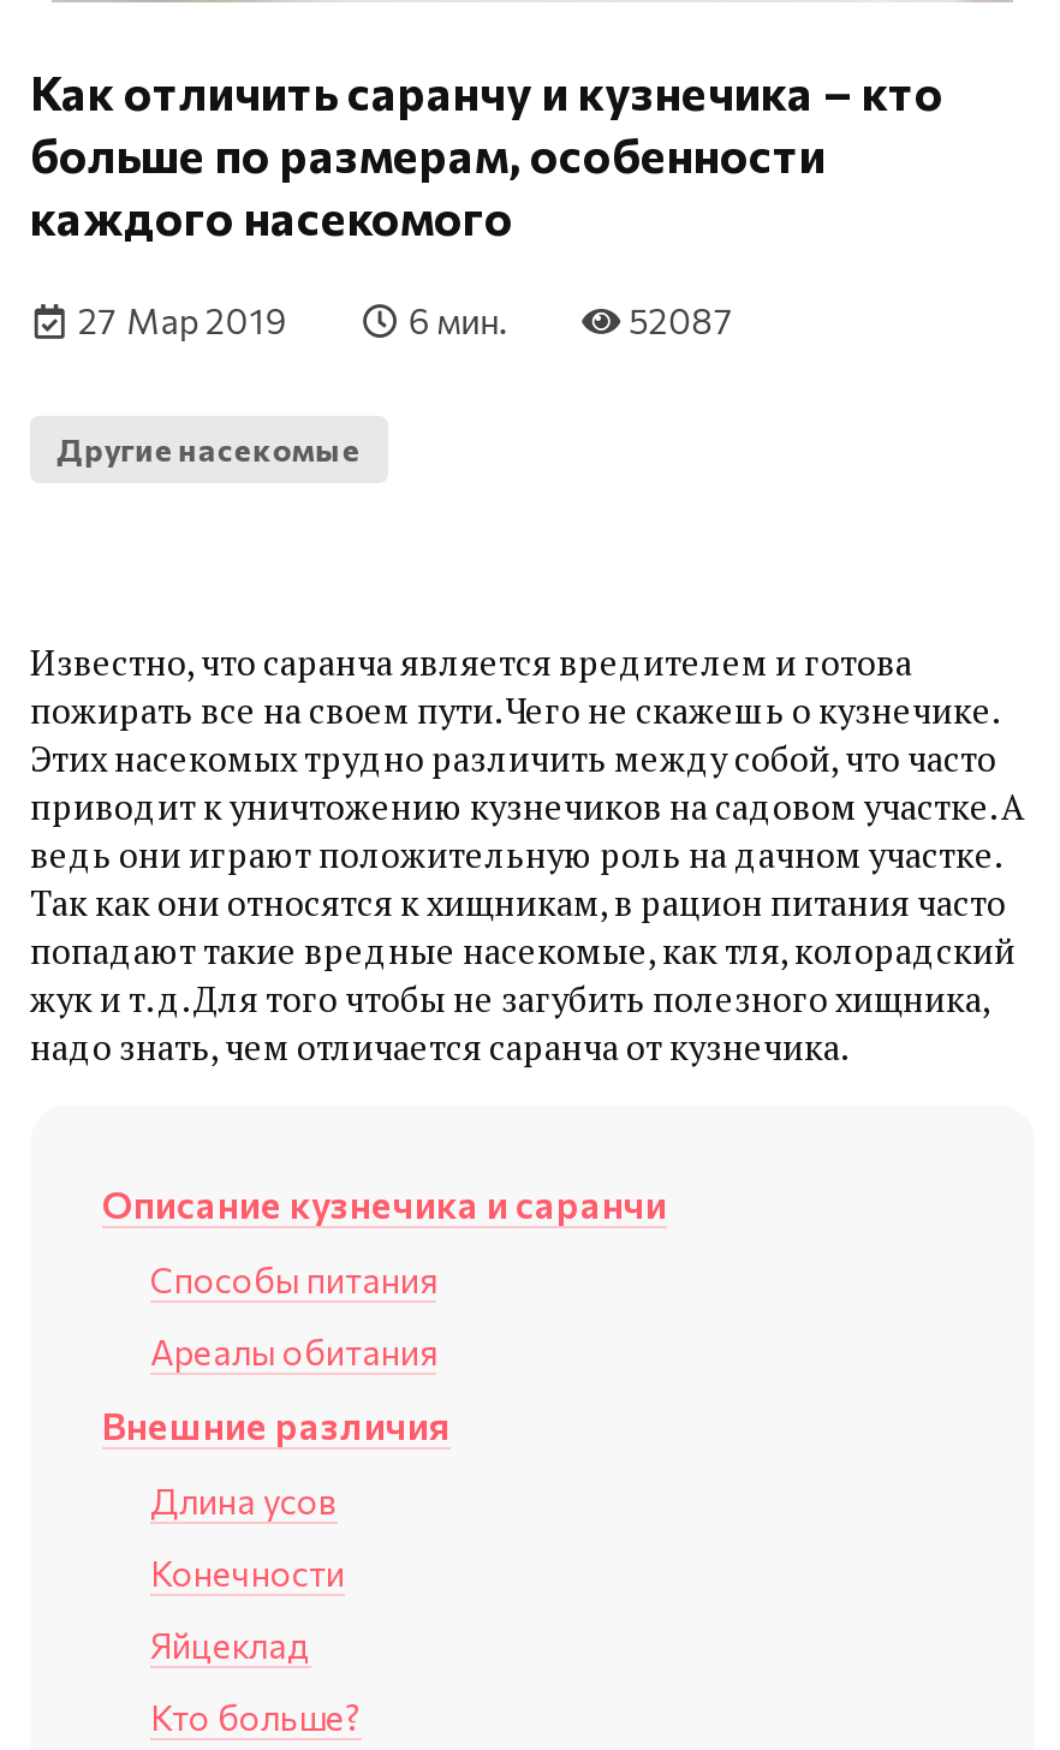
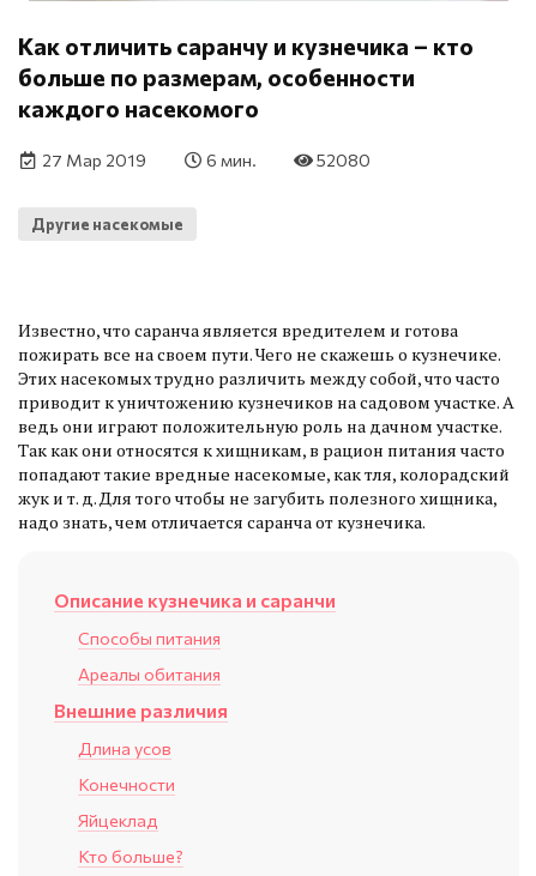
- 52087
+ 52080
